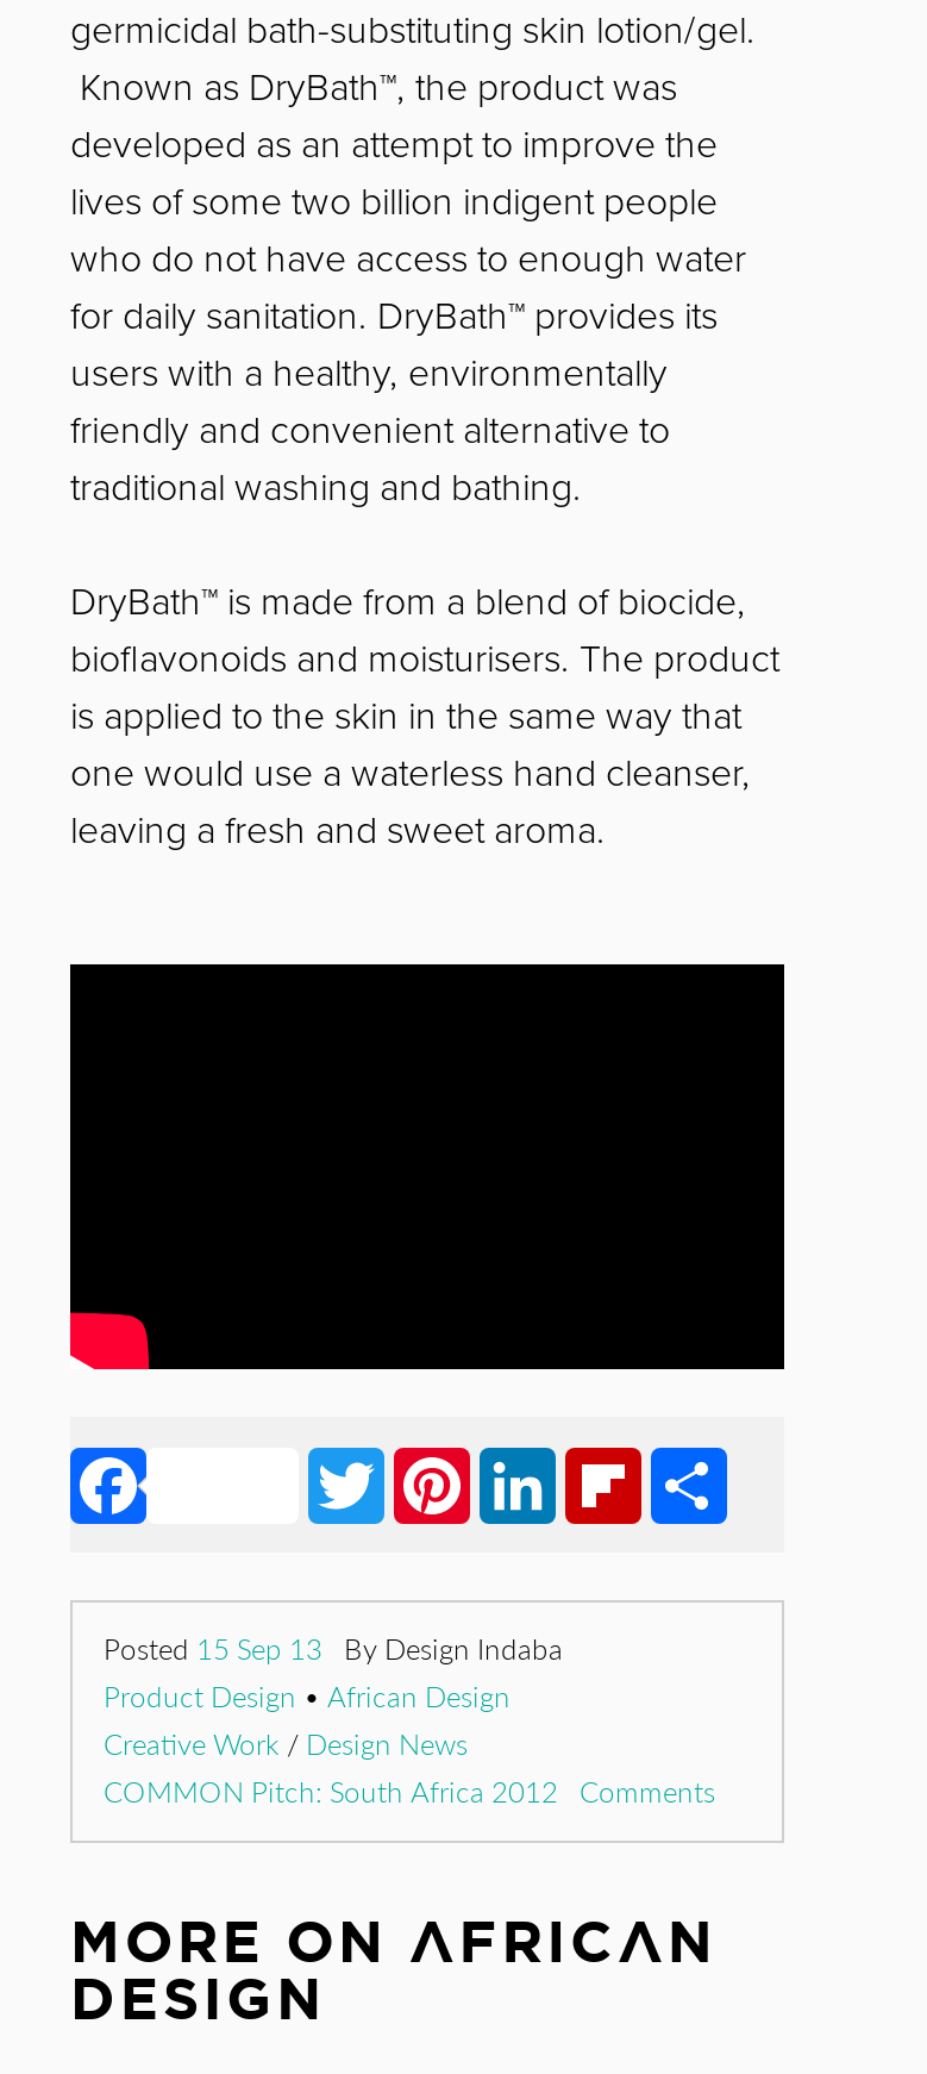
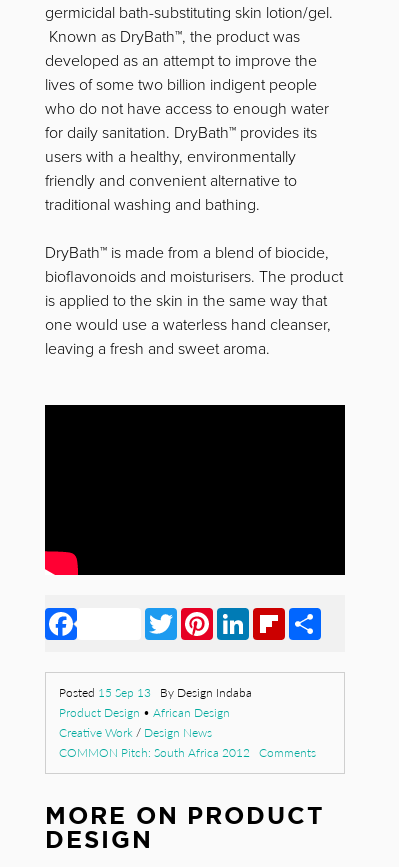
- MORE ON AFRICAN
+ MORE ON PRODUCT
